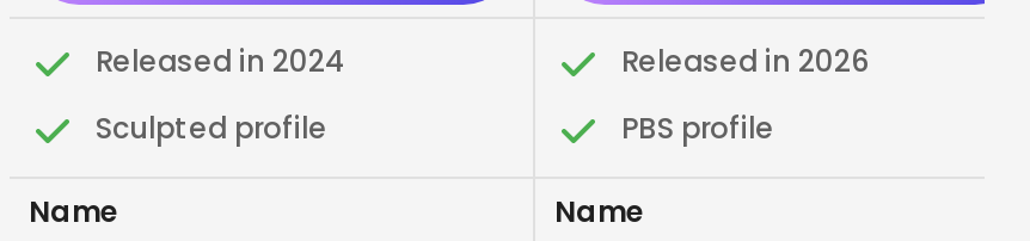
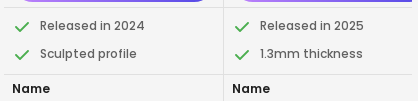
- Released in 2026
+ Released in 2025

- PBS profile
+ 1.3mm thickness
